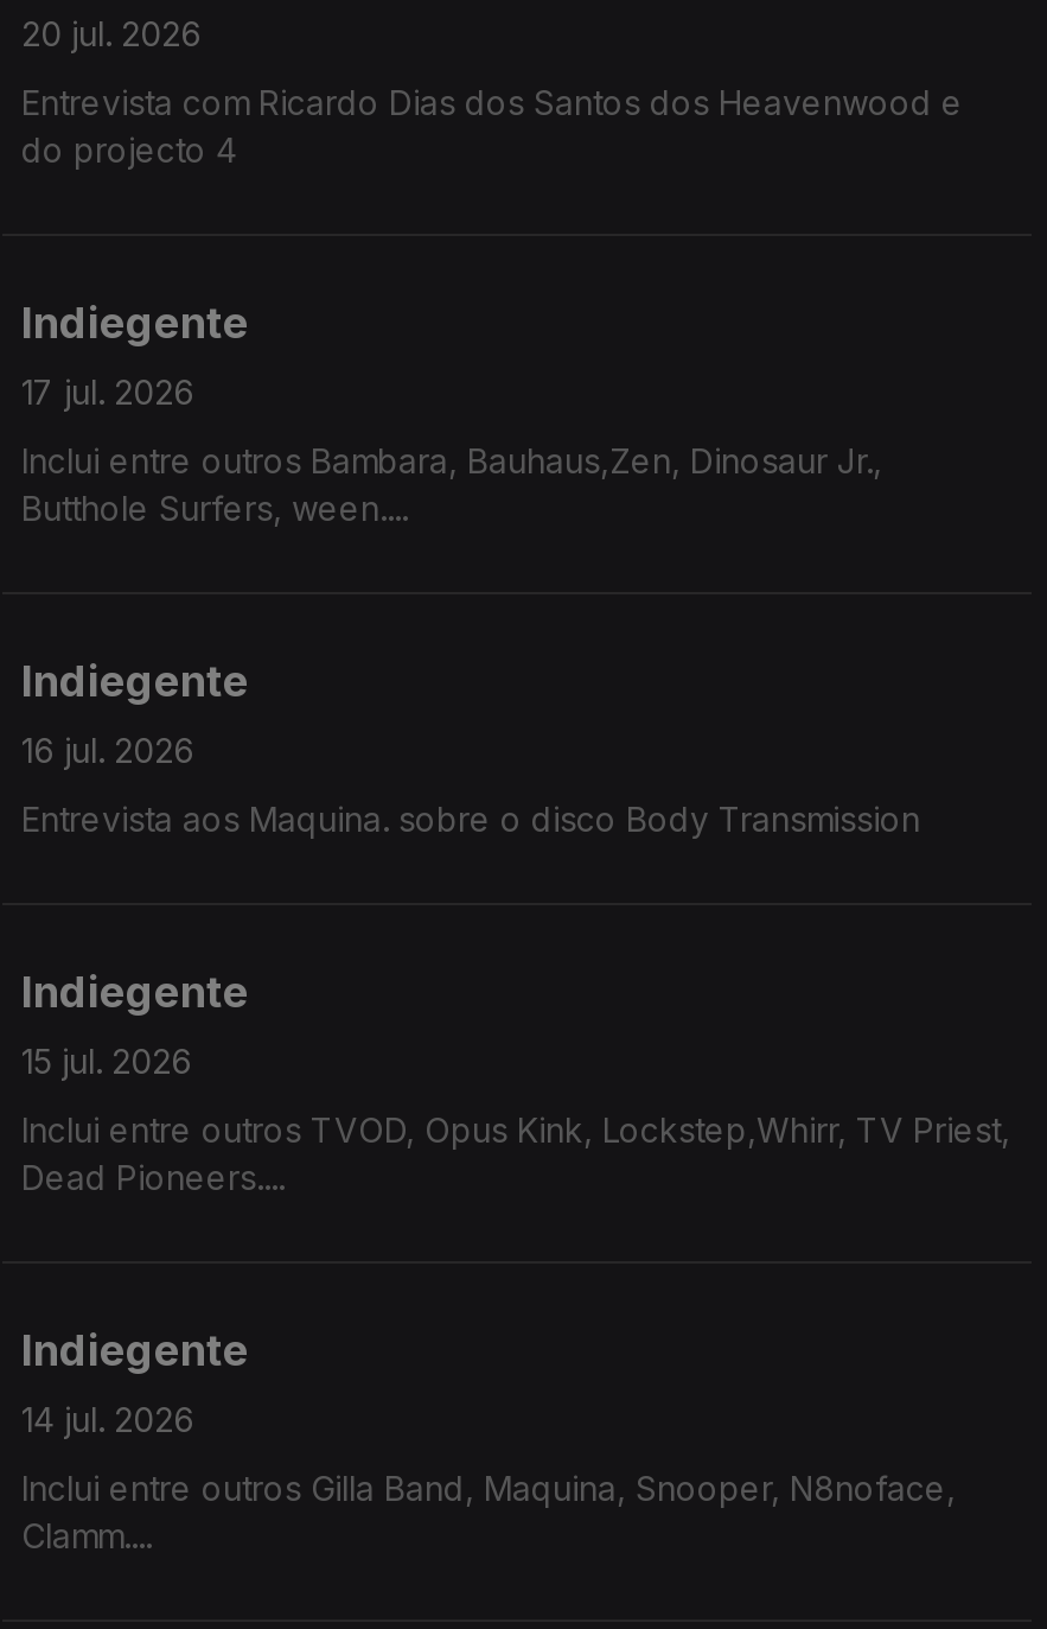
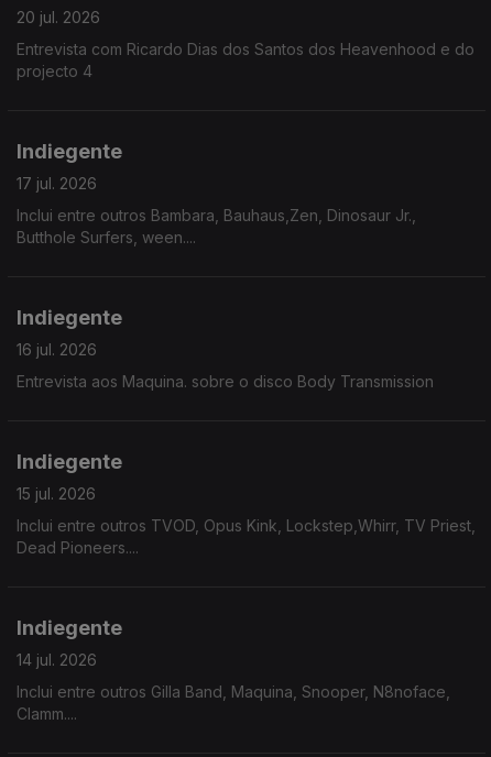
- Entrevista com Ricardo Dias dos Santos dos Heavenwood e
- do projecto 4
+ Entrevista com Ricardo Dias dos Santos dos Heavenhood e do
+ projecto 4
